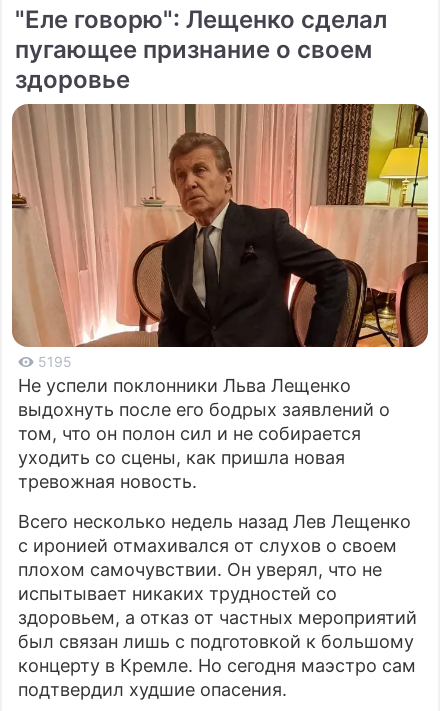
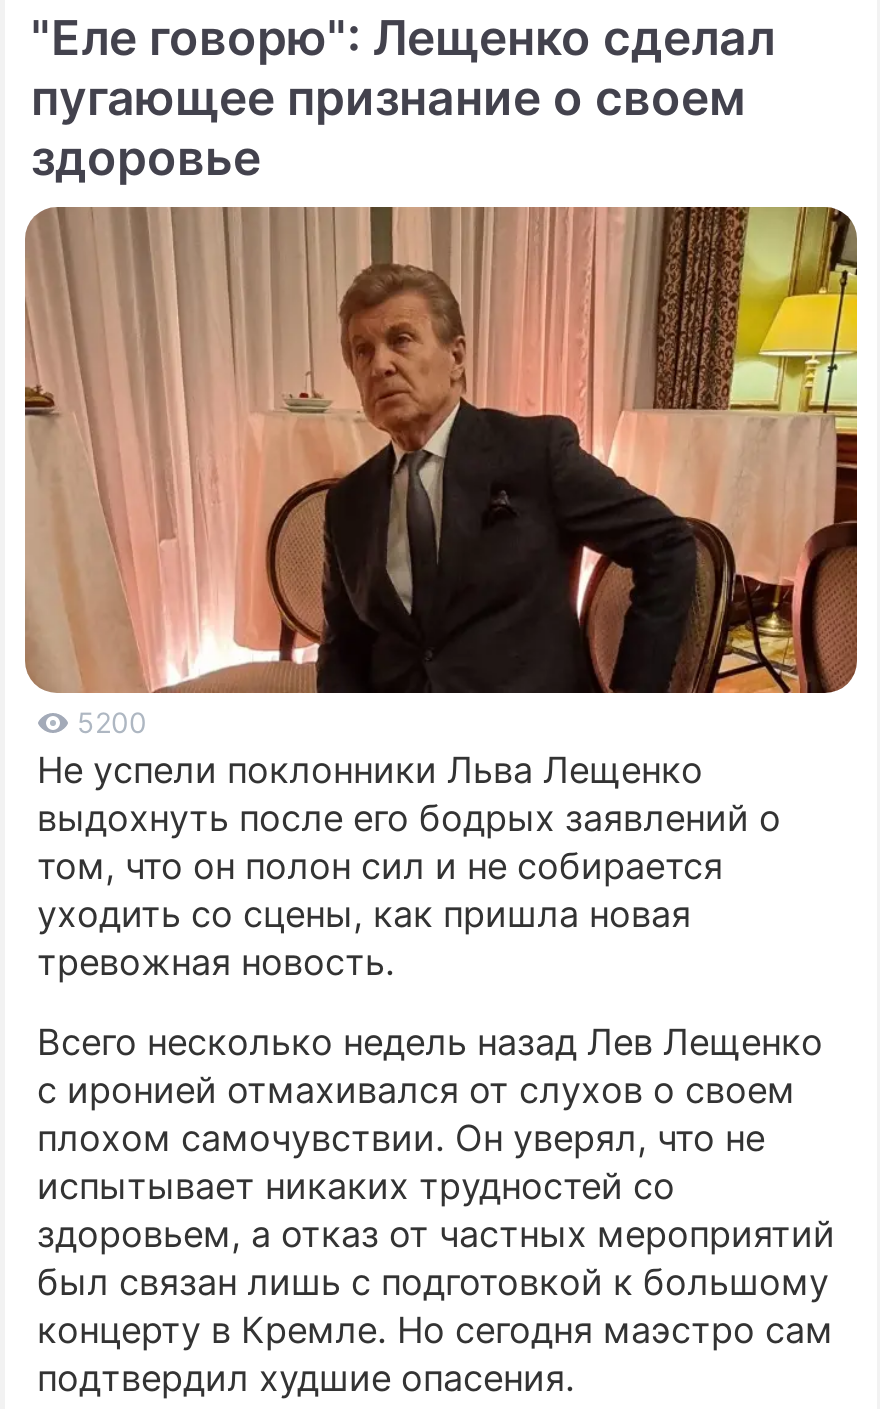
- 5195
+ 5200
